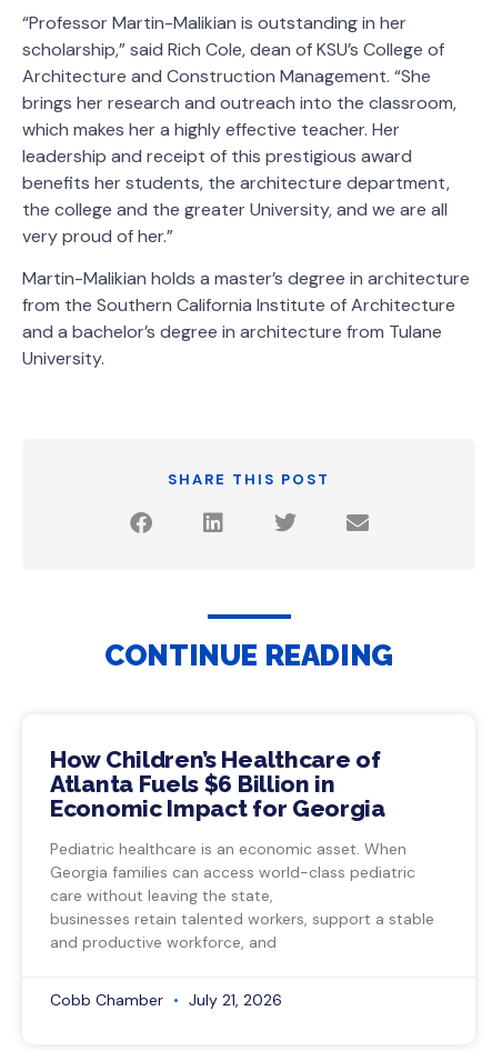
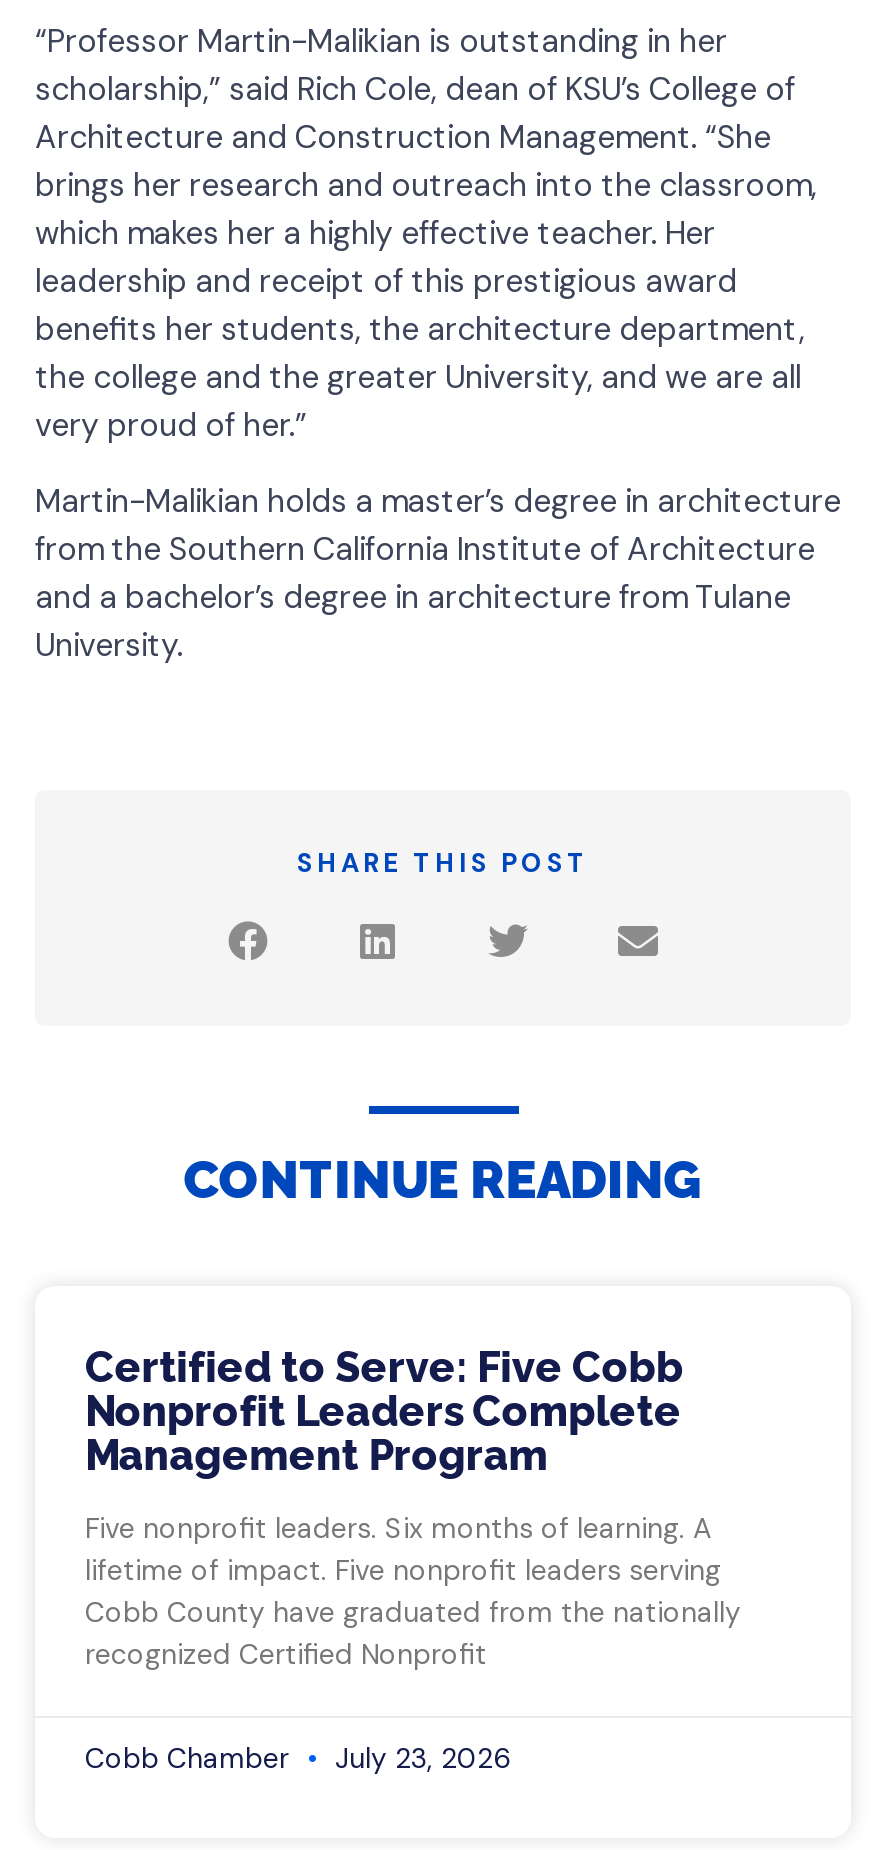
- How Children’s Healthcare of
- Atlanta Fuels $6 Billion in
- Economic Impact for Georgia
+ Certified to Serve: Five Cobb
+ Nonprofit Leaders Complete
+ Management Program

- Pediatric healthcare is an economic asset. When
- Georgia families can access world-class pediatric
- care without leaving the state,
- businesses retain talented workers, support a stable
- and productive workforce, and
+ Five nonprofit leaders. Six months of learning. A
+ lifetime of impact. Five nonprofit leaders serving
+ Cobb County have graduated from the nationally
+ recognized Certified Nonprofit

- Cobb Chamber July 21, 2026
+ Cobb Chamber July 23, 2026
